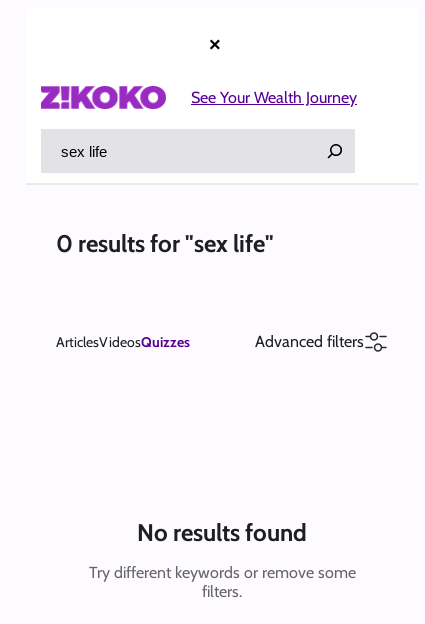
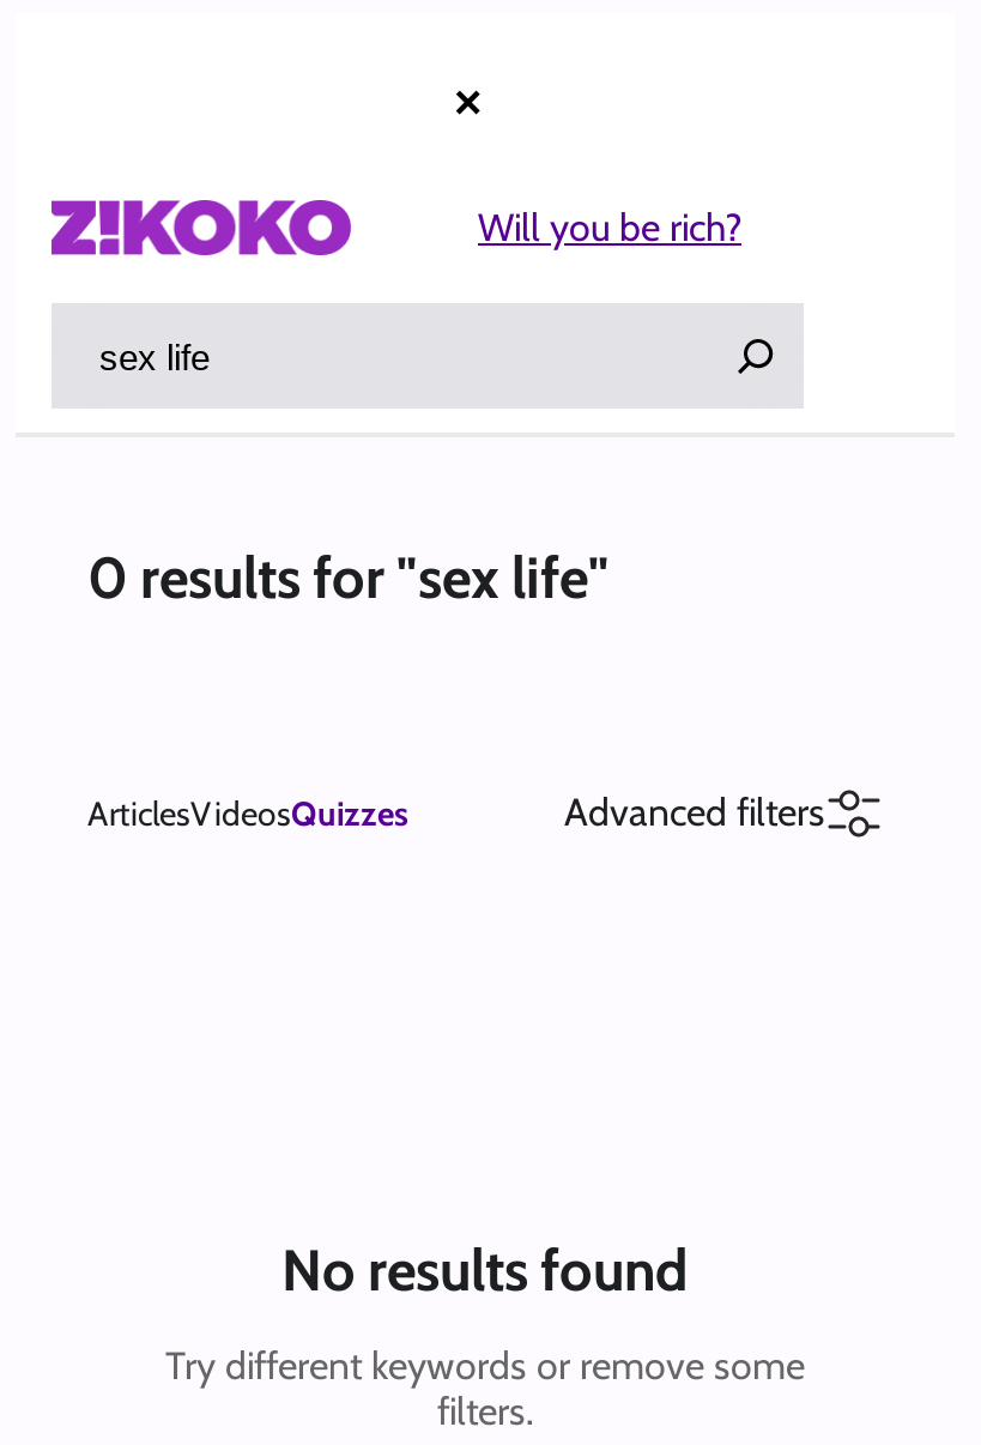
- See Your Wealth Journey
+ Will you be rich?
